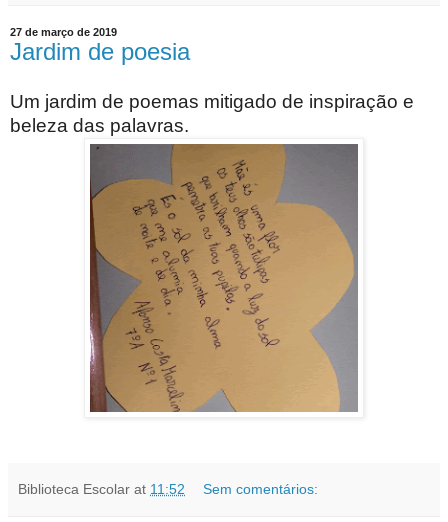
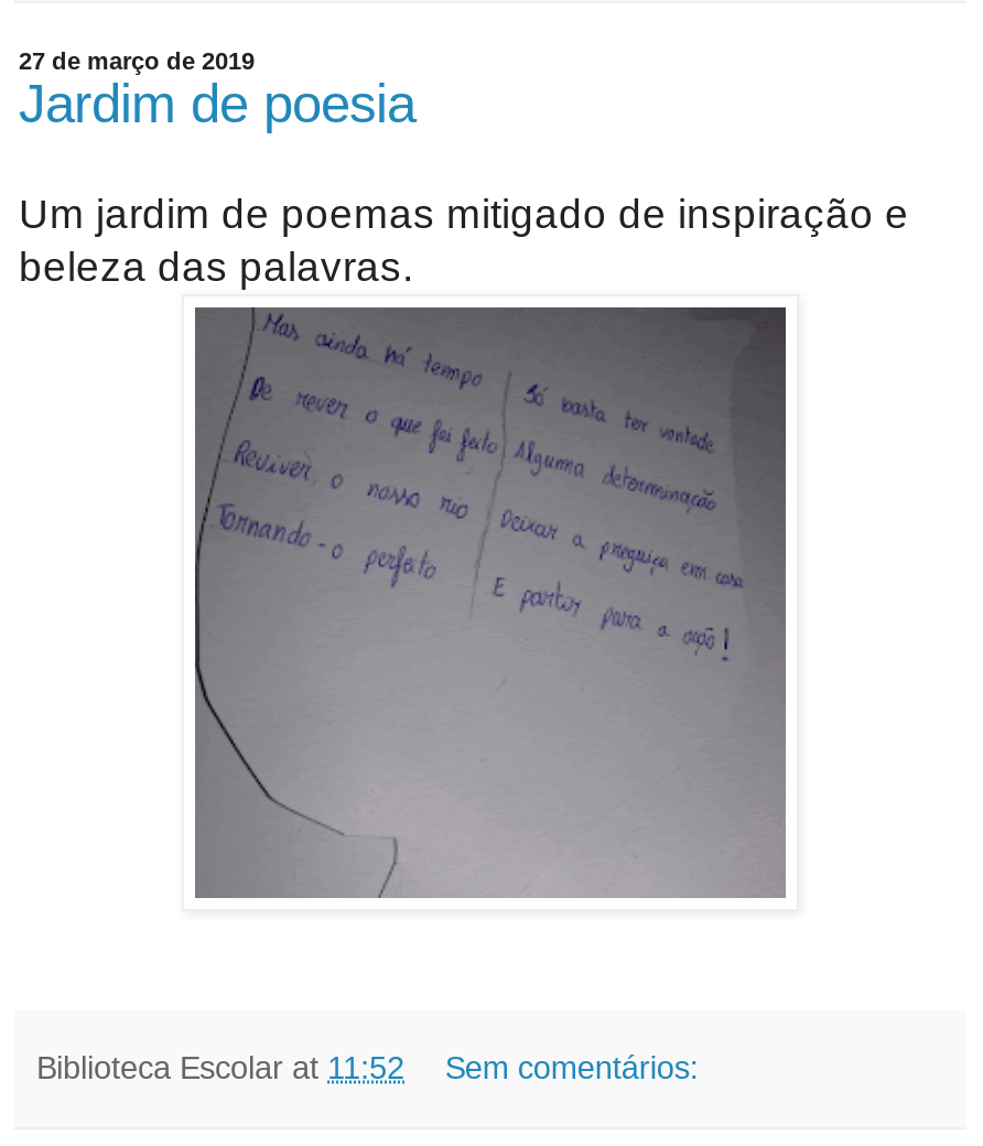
- [image]
+ [image]
